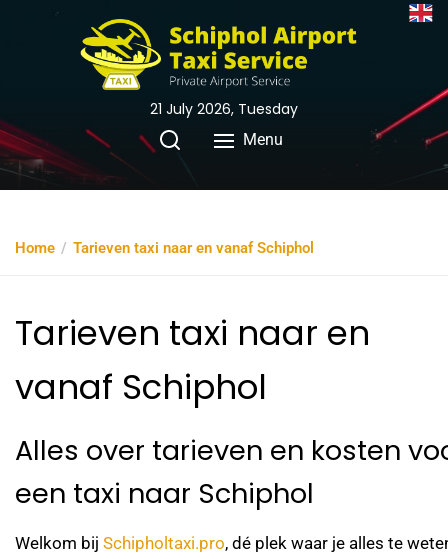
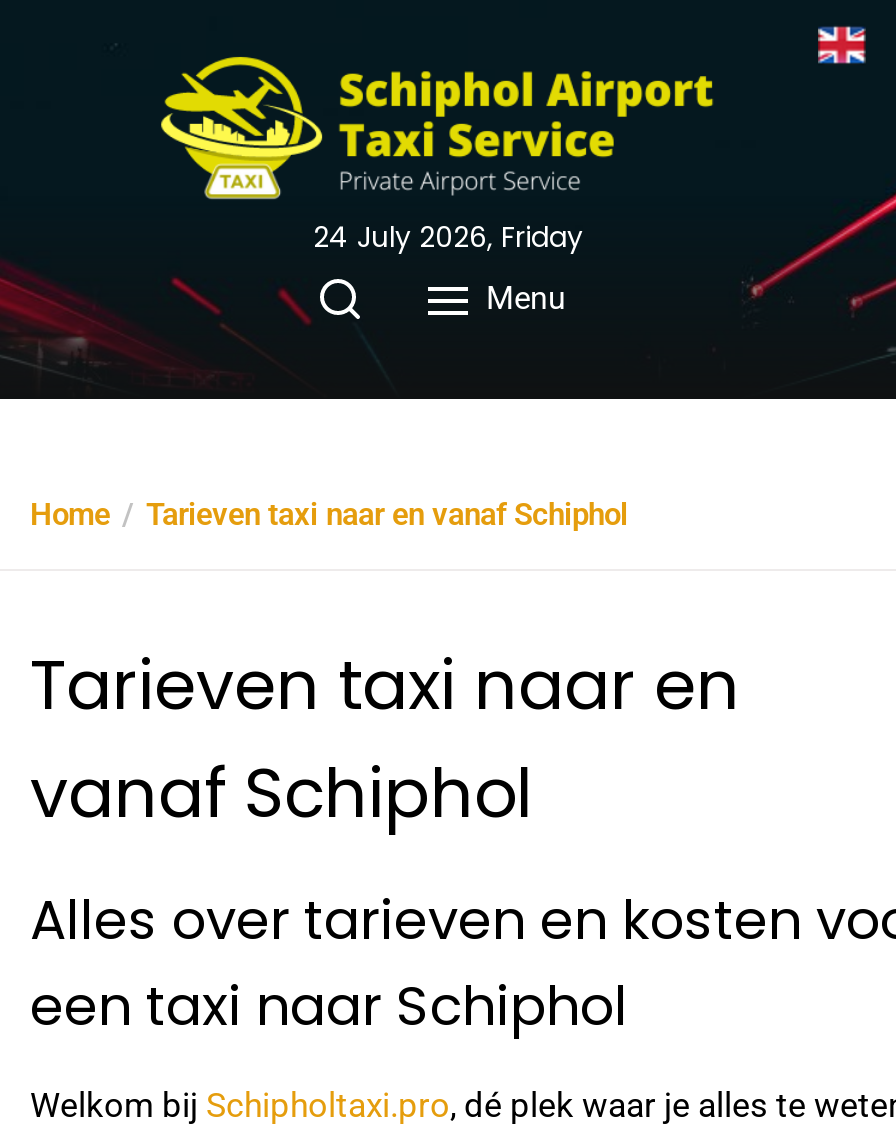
- 21 July 2026, Tuesday
+ 24 July 2026, Friday
